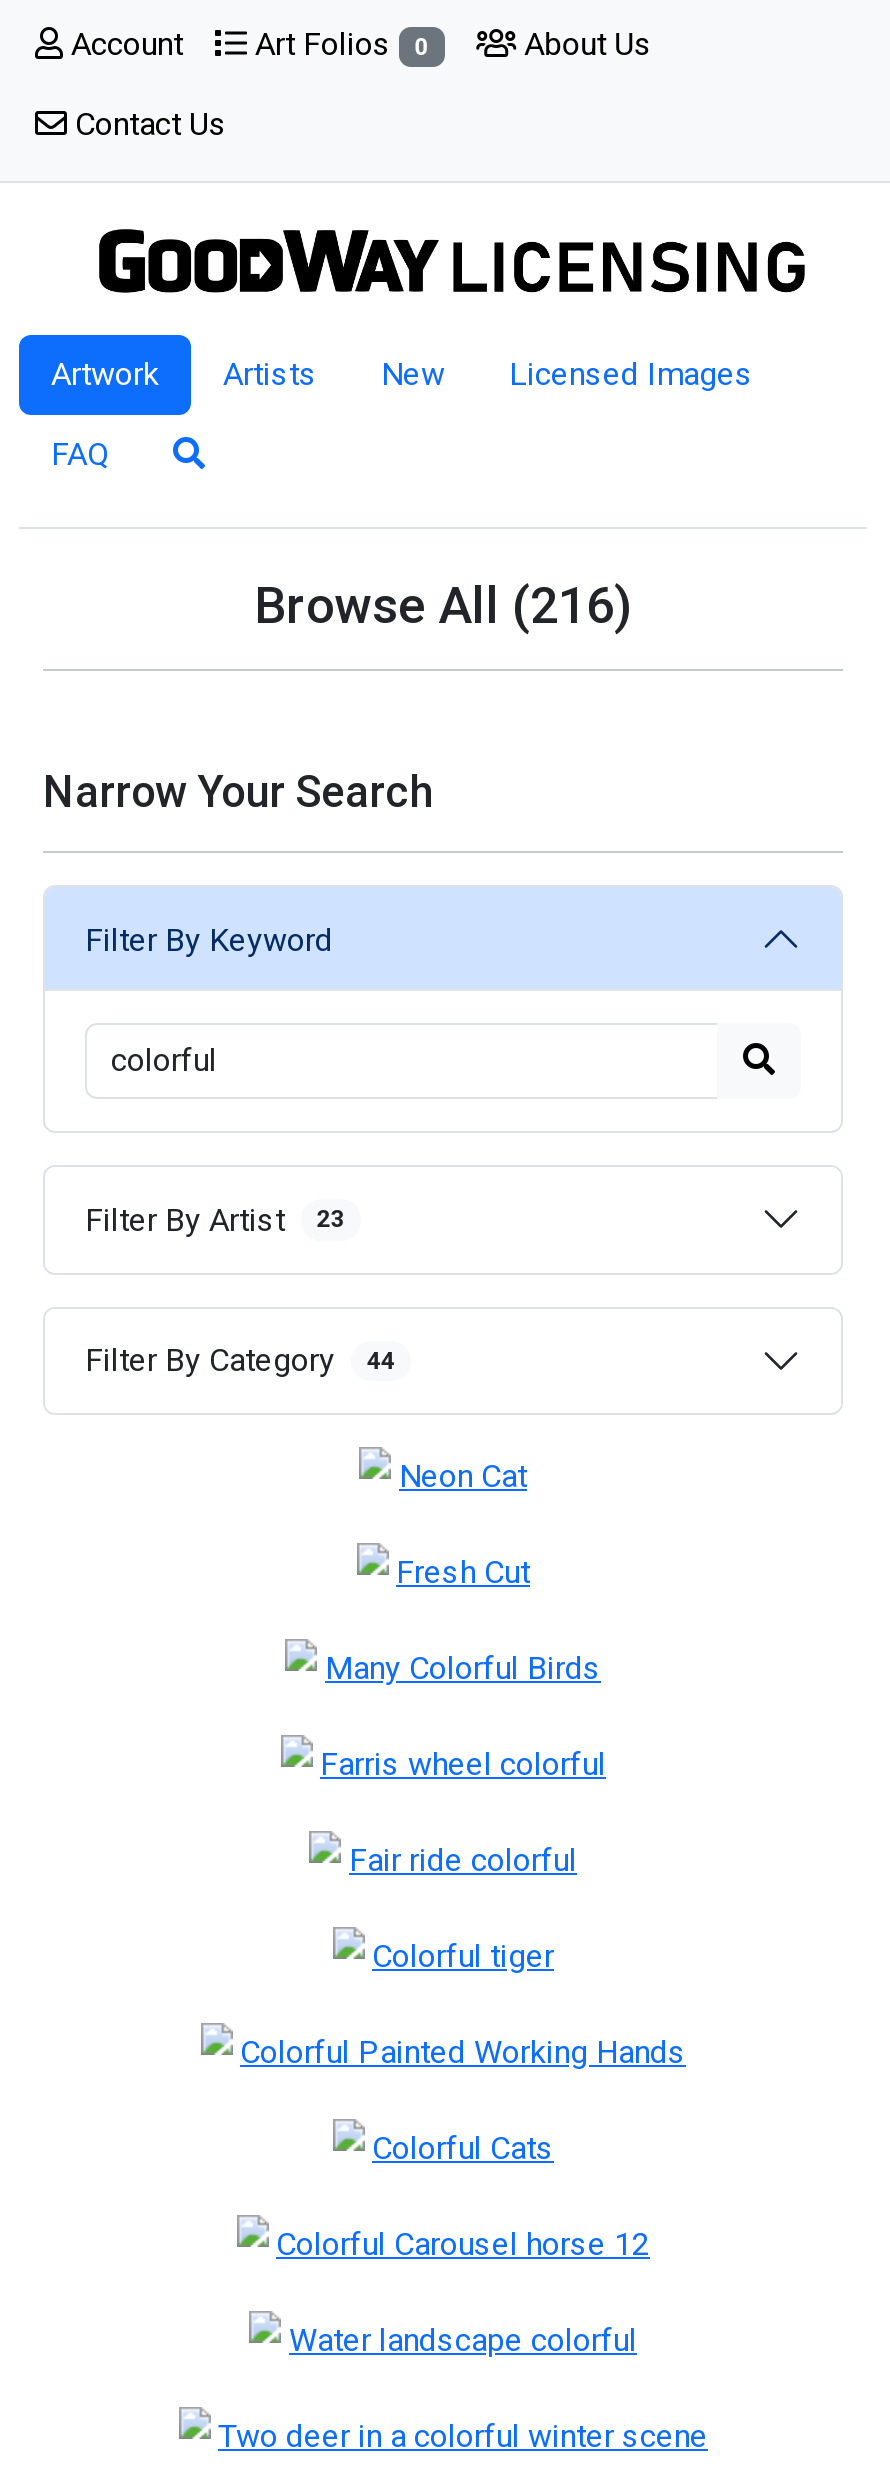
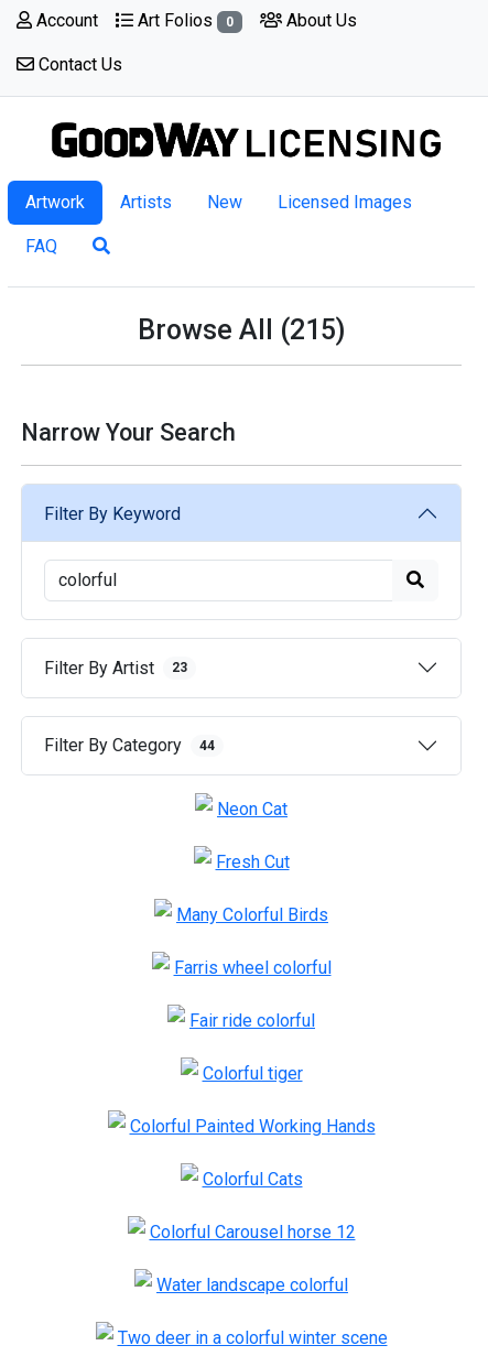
- Browse All (216)
+ Browse All (215)
